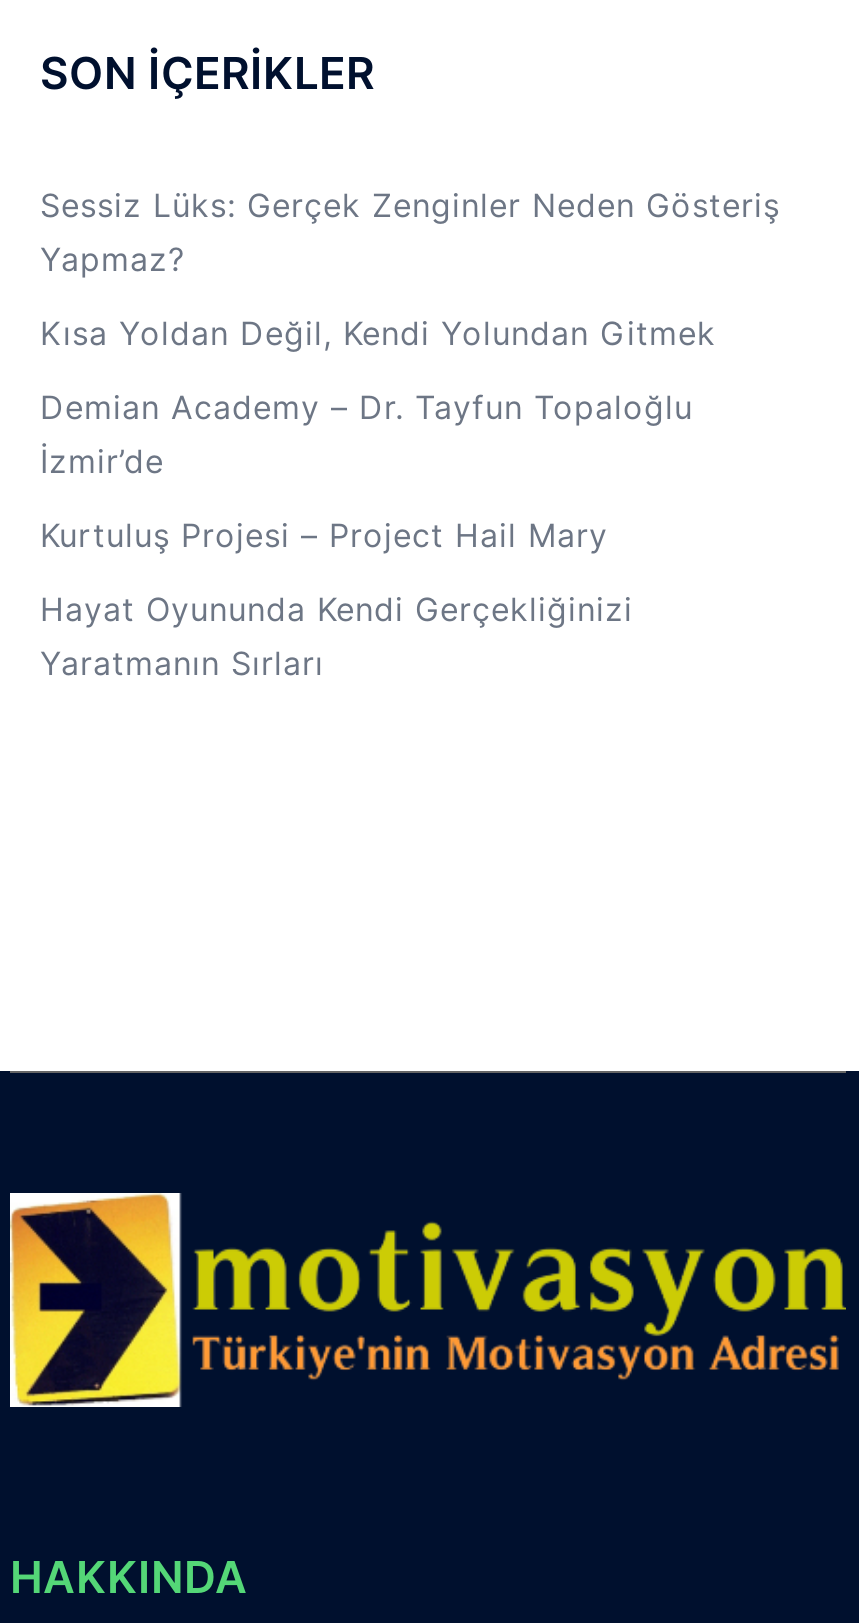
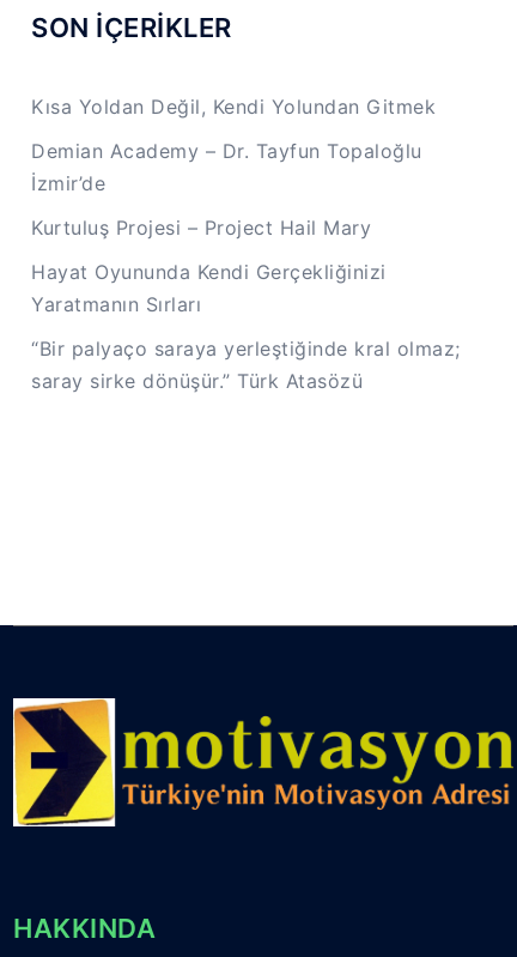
- Sessiz Lüks: Gerçek Zenginler Neden Gösteriş
- Yapmaz?

moved up: Kısa Yoldan Değil, Kendi Yolundan Gitmek | Demian Academy – Dr. Tayfun Topaloğlu | İzmir’de | Kurtuluş Projesi – Project Hail Mary | Hayat Oyununda Kendi Gerçekliğinizi | Yaratmanın Sırları

+ “Bir palyaço saraya yerleştiğinde kral olmaz;
+ saray sirke dönüşür.” Türk Atasözü
